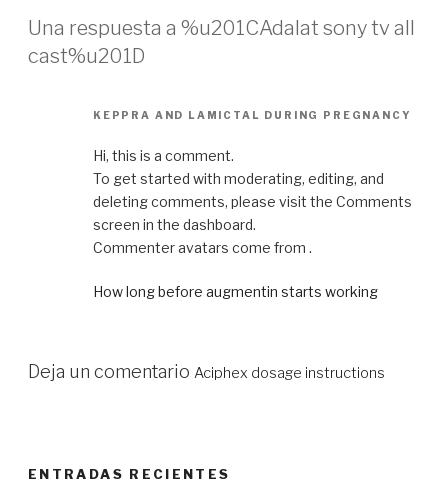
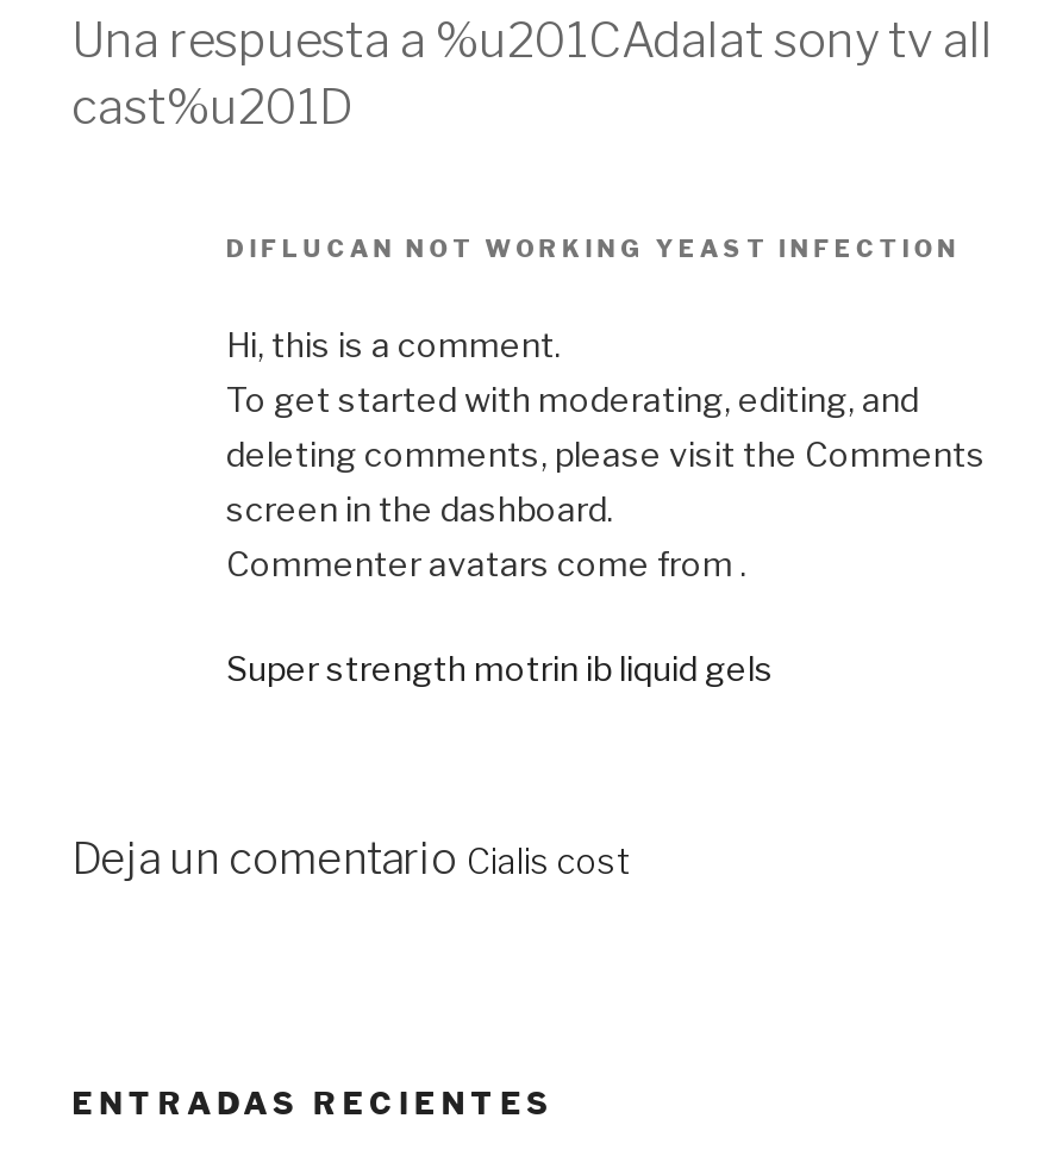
- KEPPRA AND LAMICTAL DURING PREGNANCY
+ DIFLUCAN NOT WORKING YEAST INFECTION

- How long before augmentin starts working
+ Super strength motrin ib liquid gels

- Deja un comentario Aciphex dosage instructions
+ Deja un comentario Cialis cost
